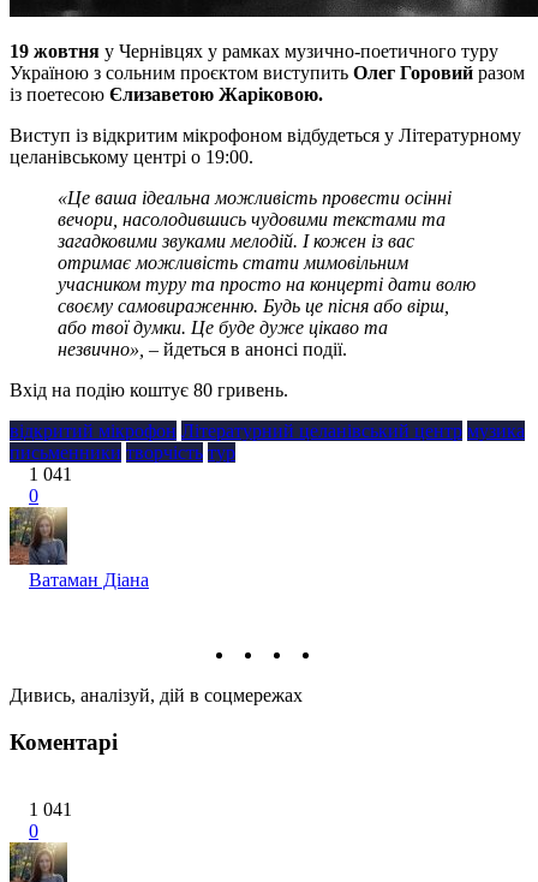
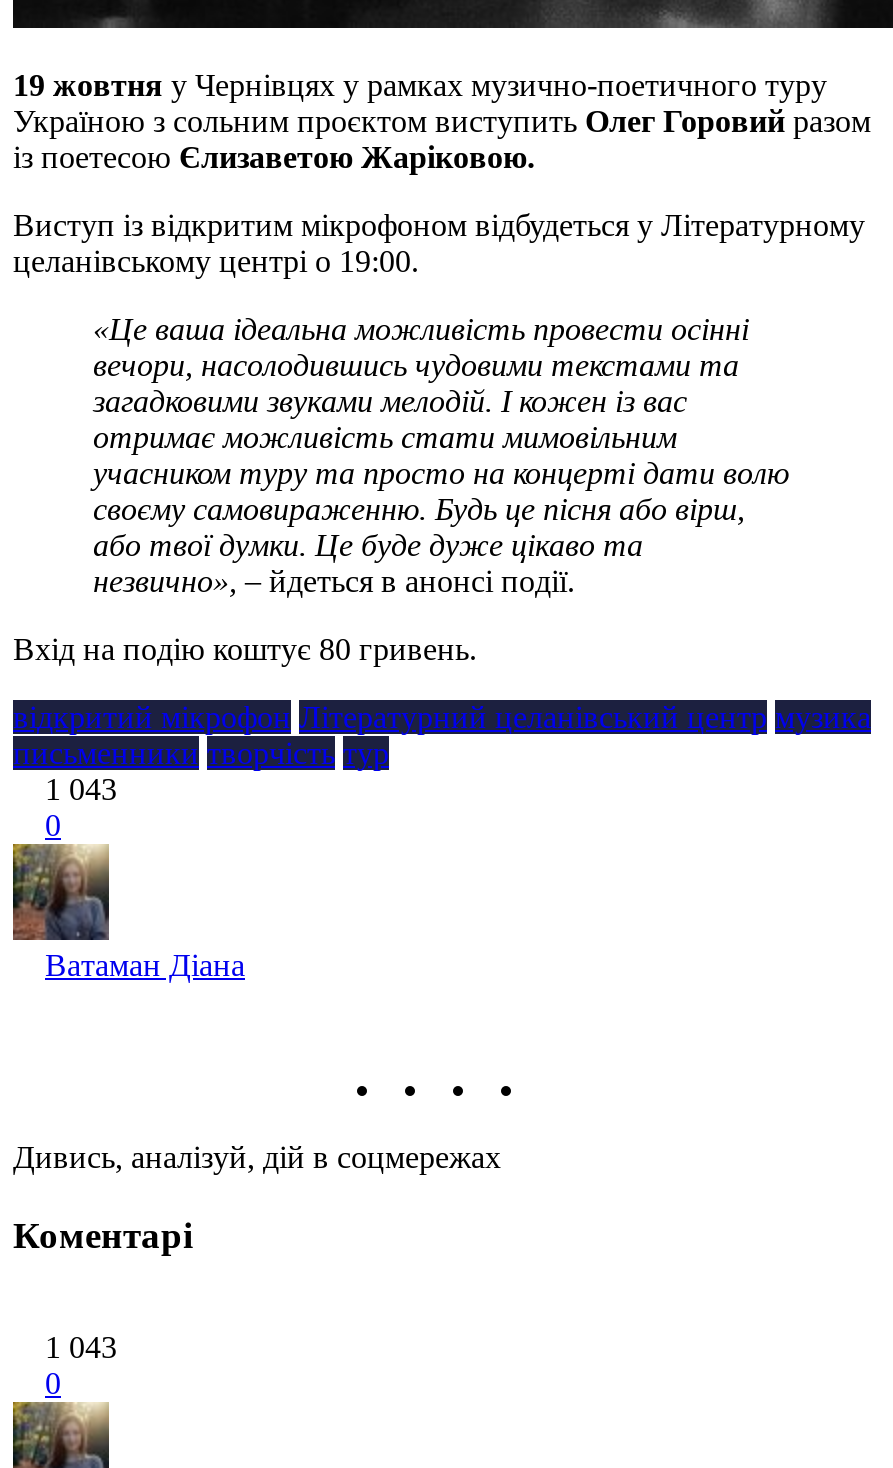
- 1 041
+ 1 043

- 1 041
+ 1 043
